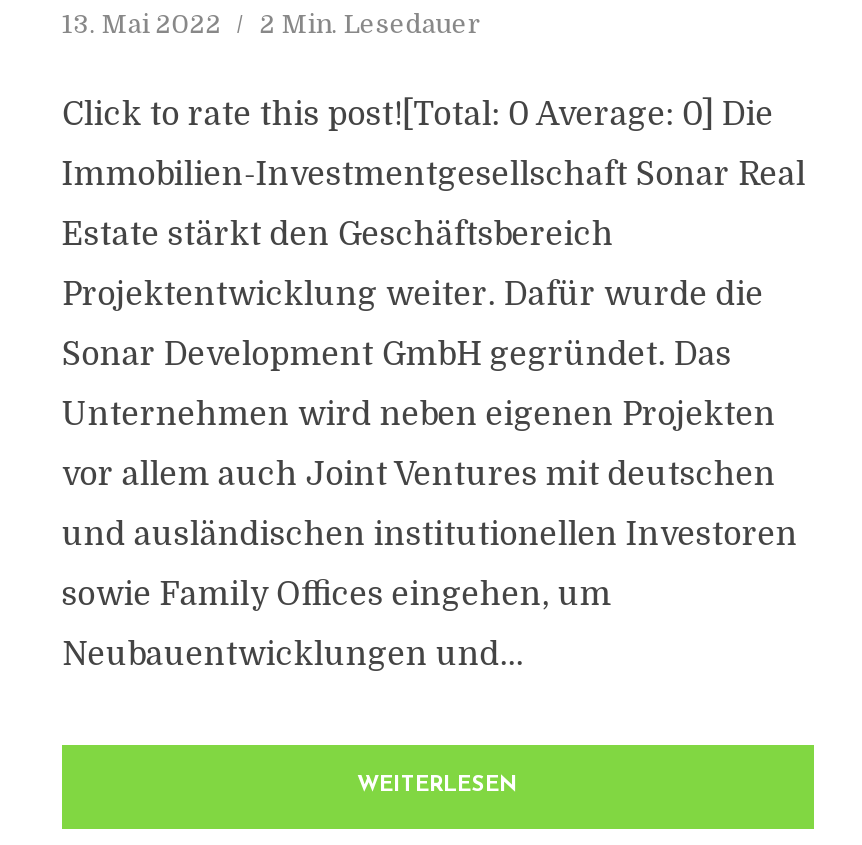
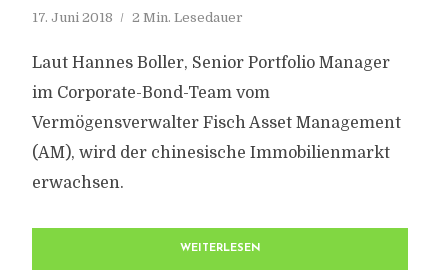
- 13. Mai 2022 2 Min. Lesedauer
+ 17. Juni 2018 2 Min. Lesedauer

- Click to rate this post![Total: 0 Average: 0] Die
- Immobilien-Investmentgesellschaft Sonar Real
- Estate stärkt den Geschäftsbereich
- Projektentwicklung weiter. Dafür wurde die
- Sonar Development GmbH gegründet. Das
- Unternehmen wird neben eigenen Projekten
- vor allem auch Joint Ventures mit deutschen
- und ausländischen institutionellen Investoren
- sowie Family Offices eingehen, um
- Neubauentwicklungen und...
+ Laut Hannes Boller, Senior Portfolio Manager
+ im Corporate-Bond-Team vom
+ Vermögensverwalter Fisch Asset Management
+ (AM), wird der chinesische Immobilienmarkt
+ erwachsen.
